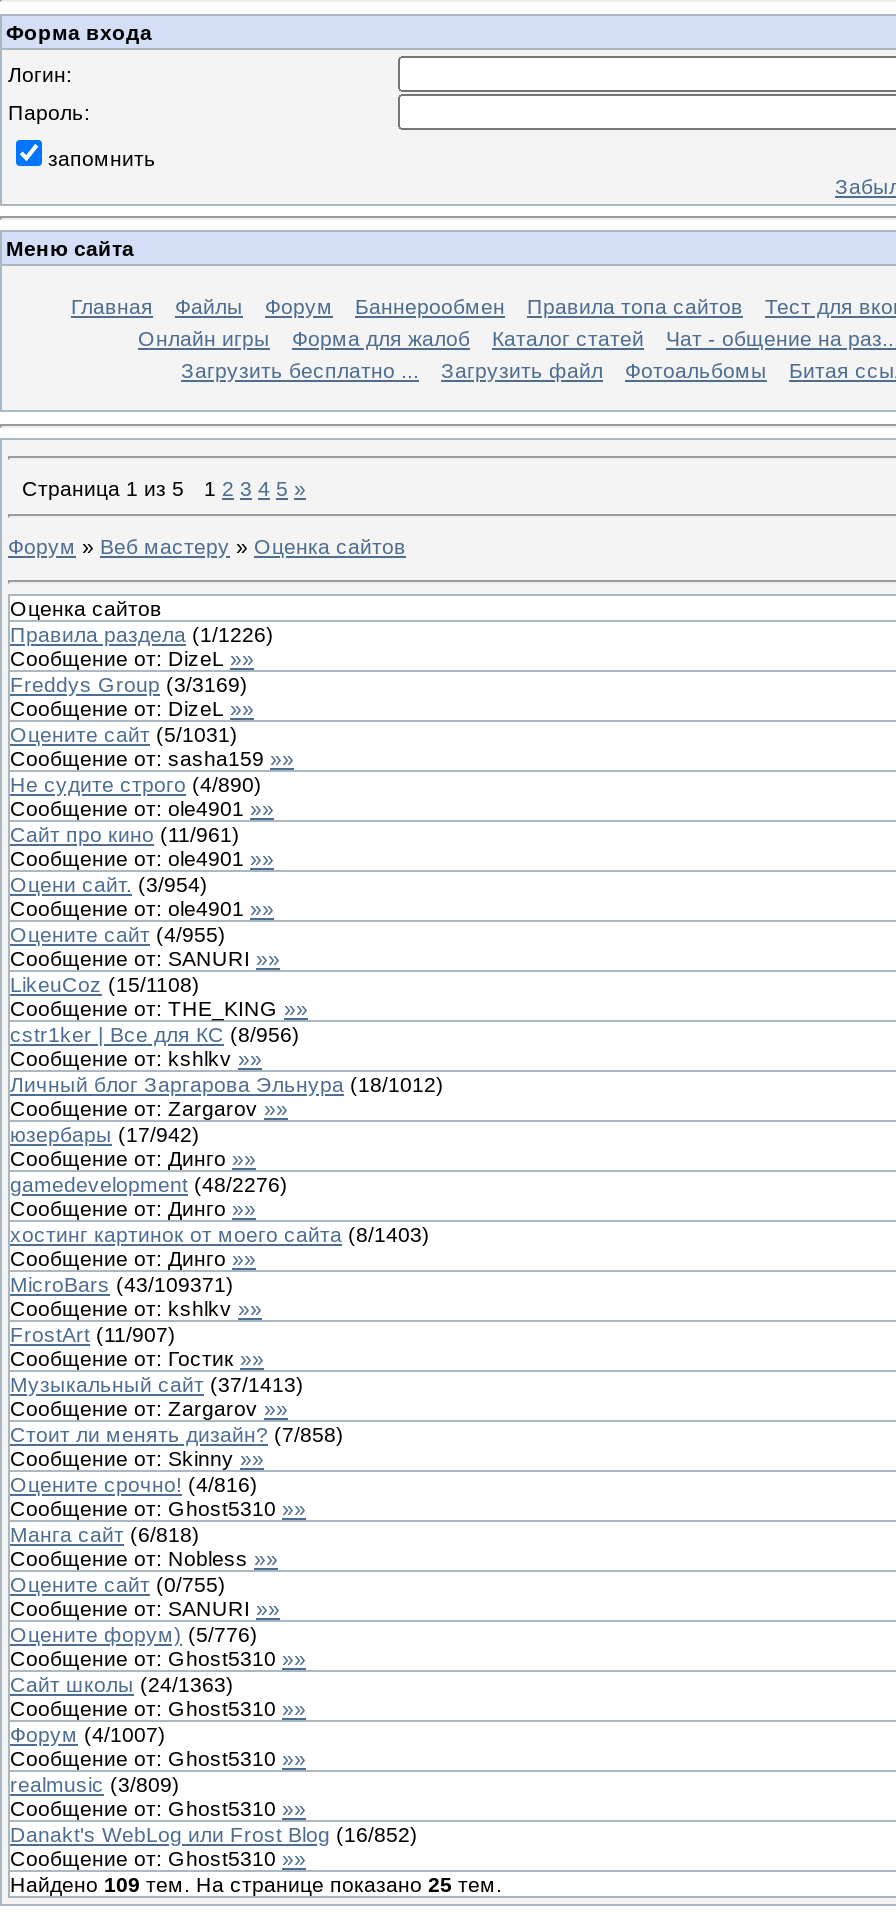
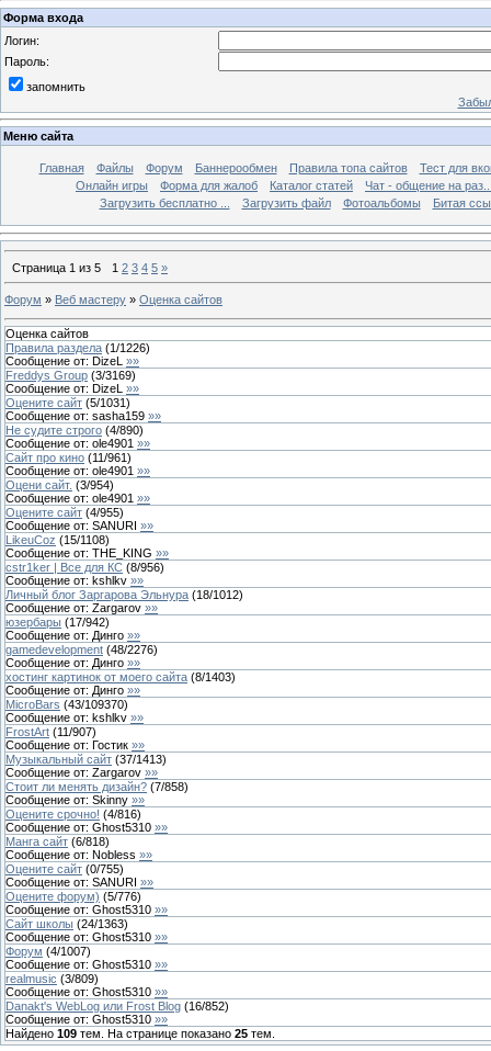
- MicroBars (43/109371)
+ MicroBars (43/109370)
